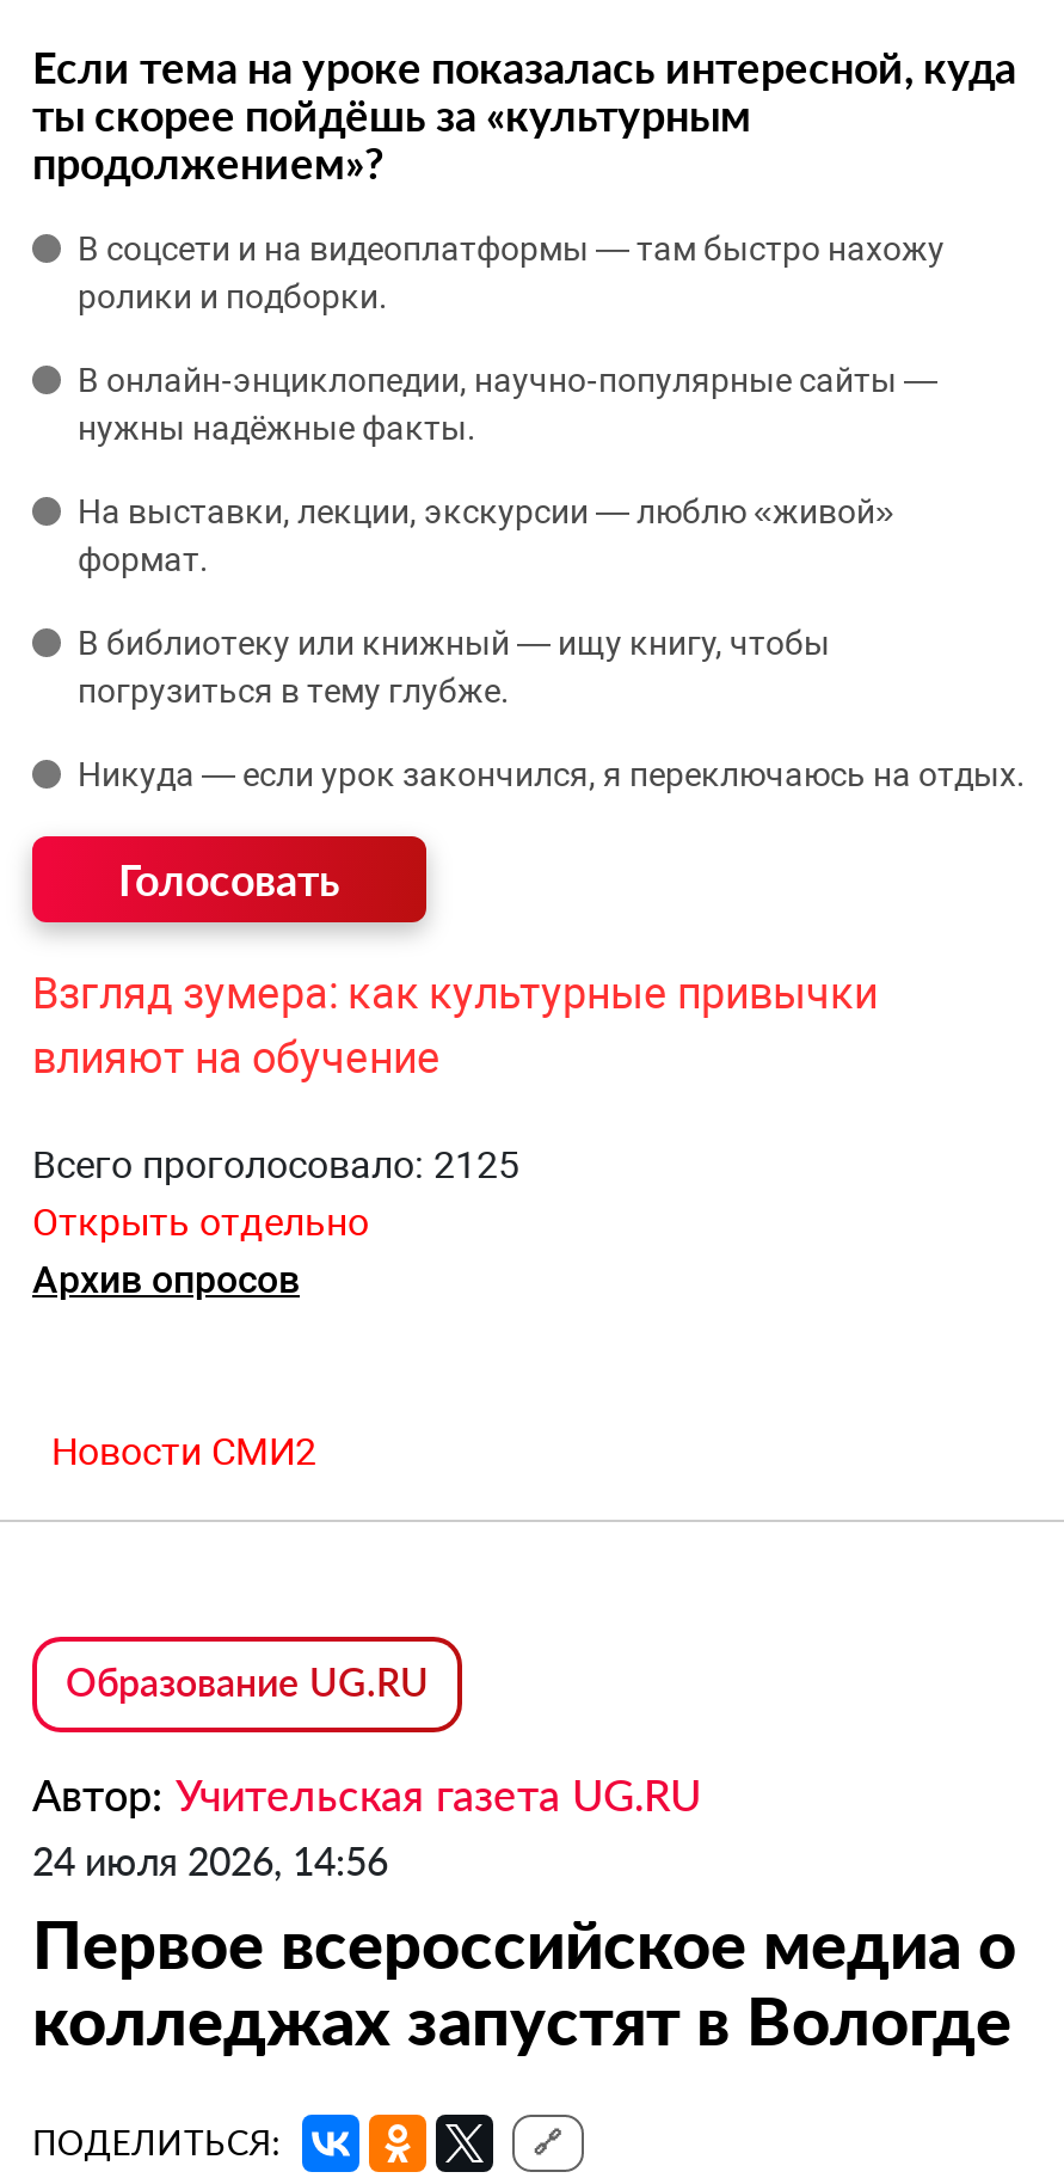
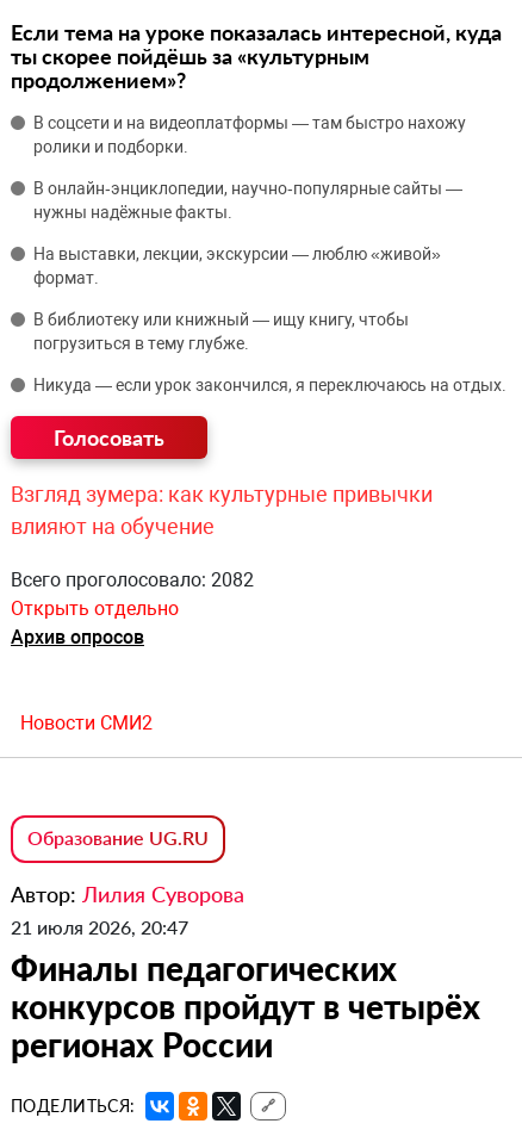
- Всего проголосовало: 2125
+ Всего проголосовало: 2082

- Автор: Учительская газета UG.RU
- 24 июля 2026, 14:56
- Первое всероссийское медиа о
- колледжах запустят в Вологде
+ Автор: Лилия Суворова
+ 21 июля 2026, 20:47
+ Финалы педагогических
+ конкурсов пройдут в четырёх
+ регионах России
